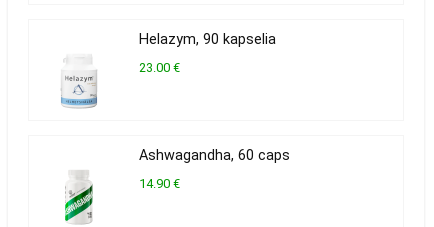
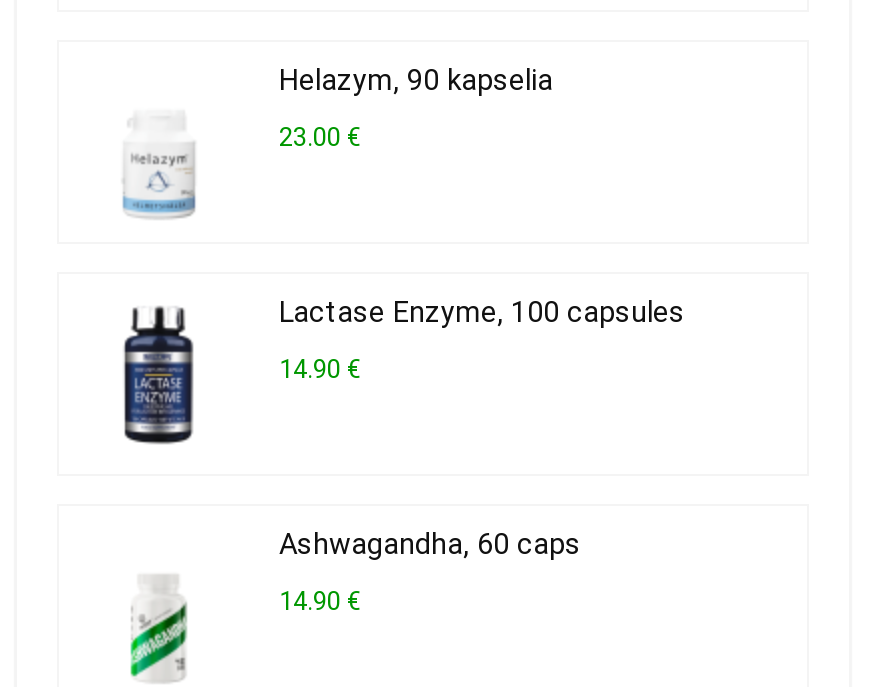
+ [image]

+ Lactase Enzyme, 100 capsules
+ 14.90 €
